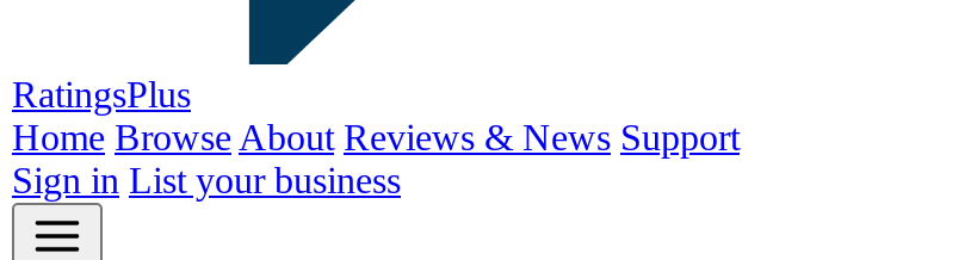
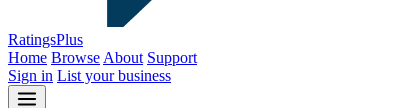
- Home Browse About Reviews & News Support
+ Home Browse About Support
